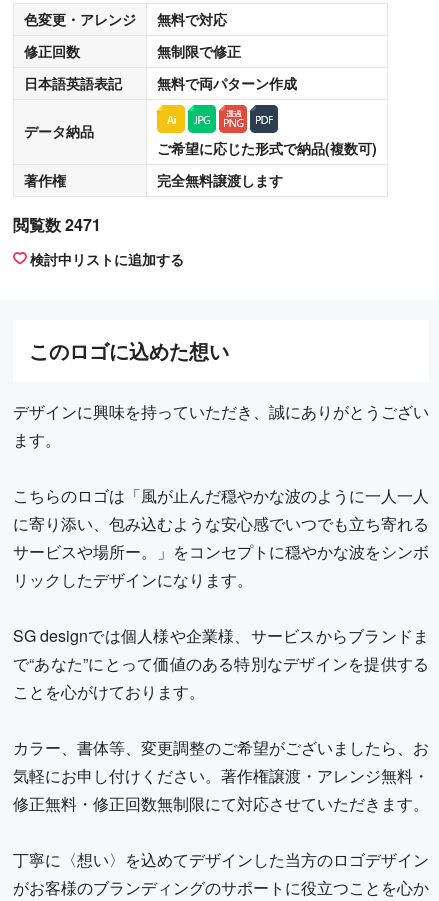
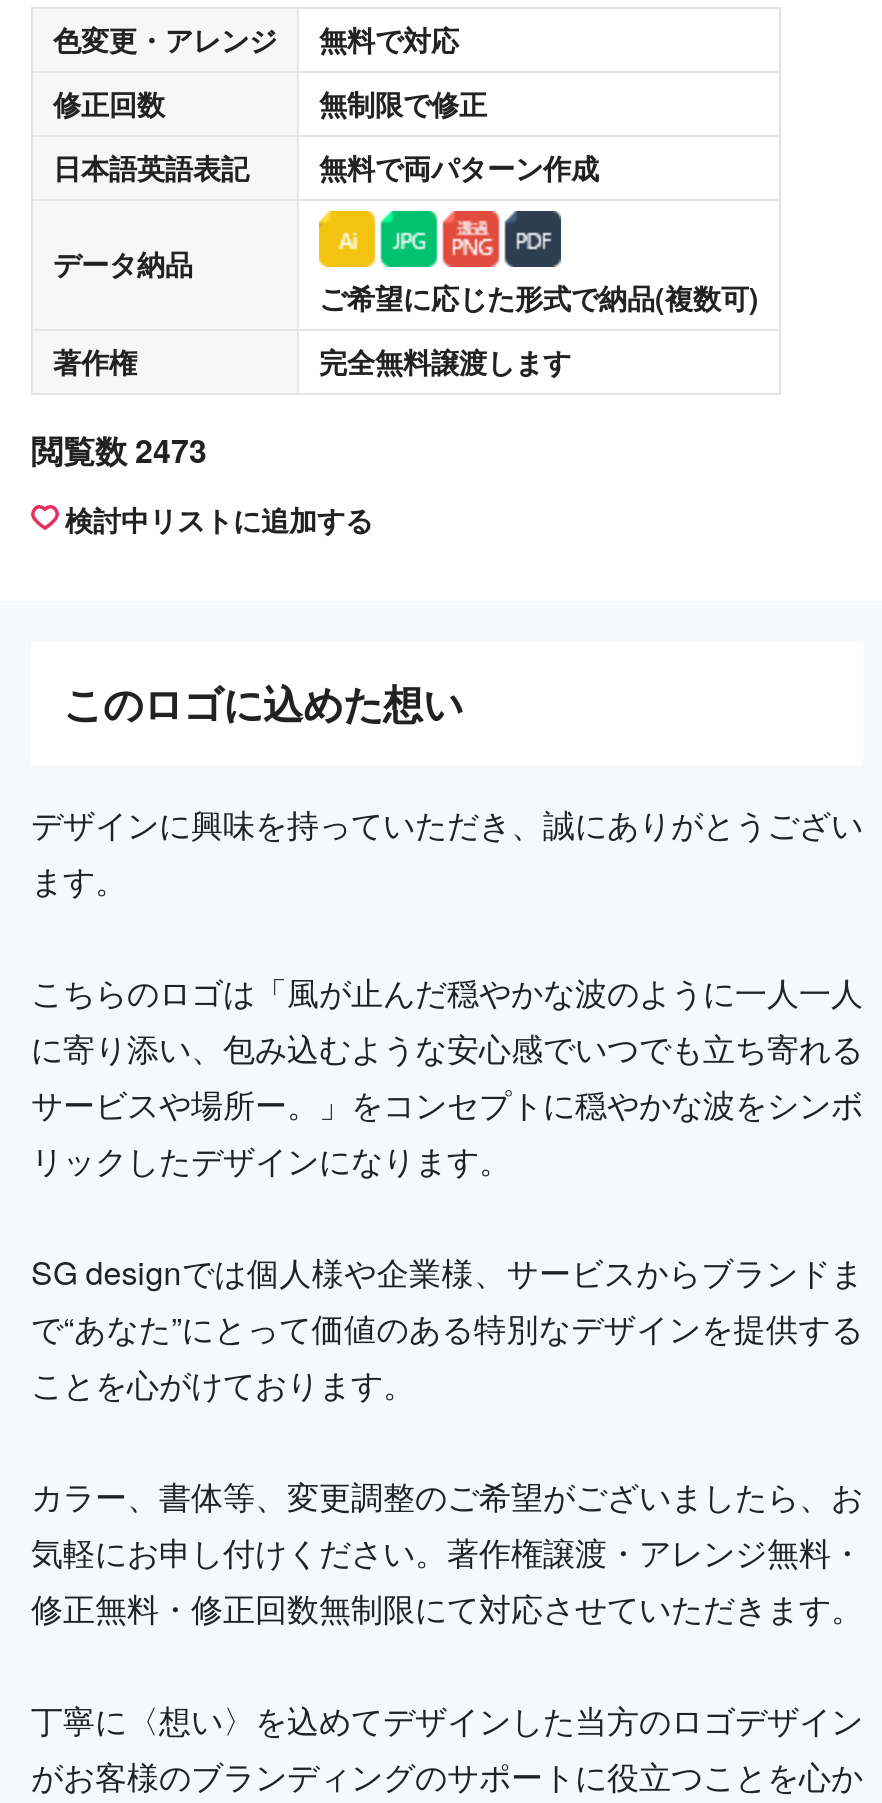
- 閲覧数 2471
+ 閲覧数 2473
